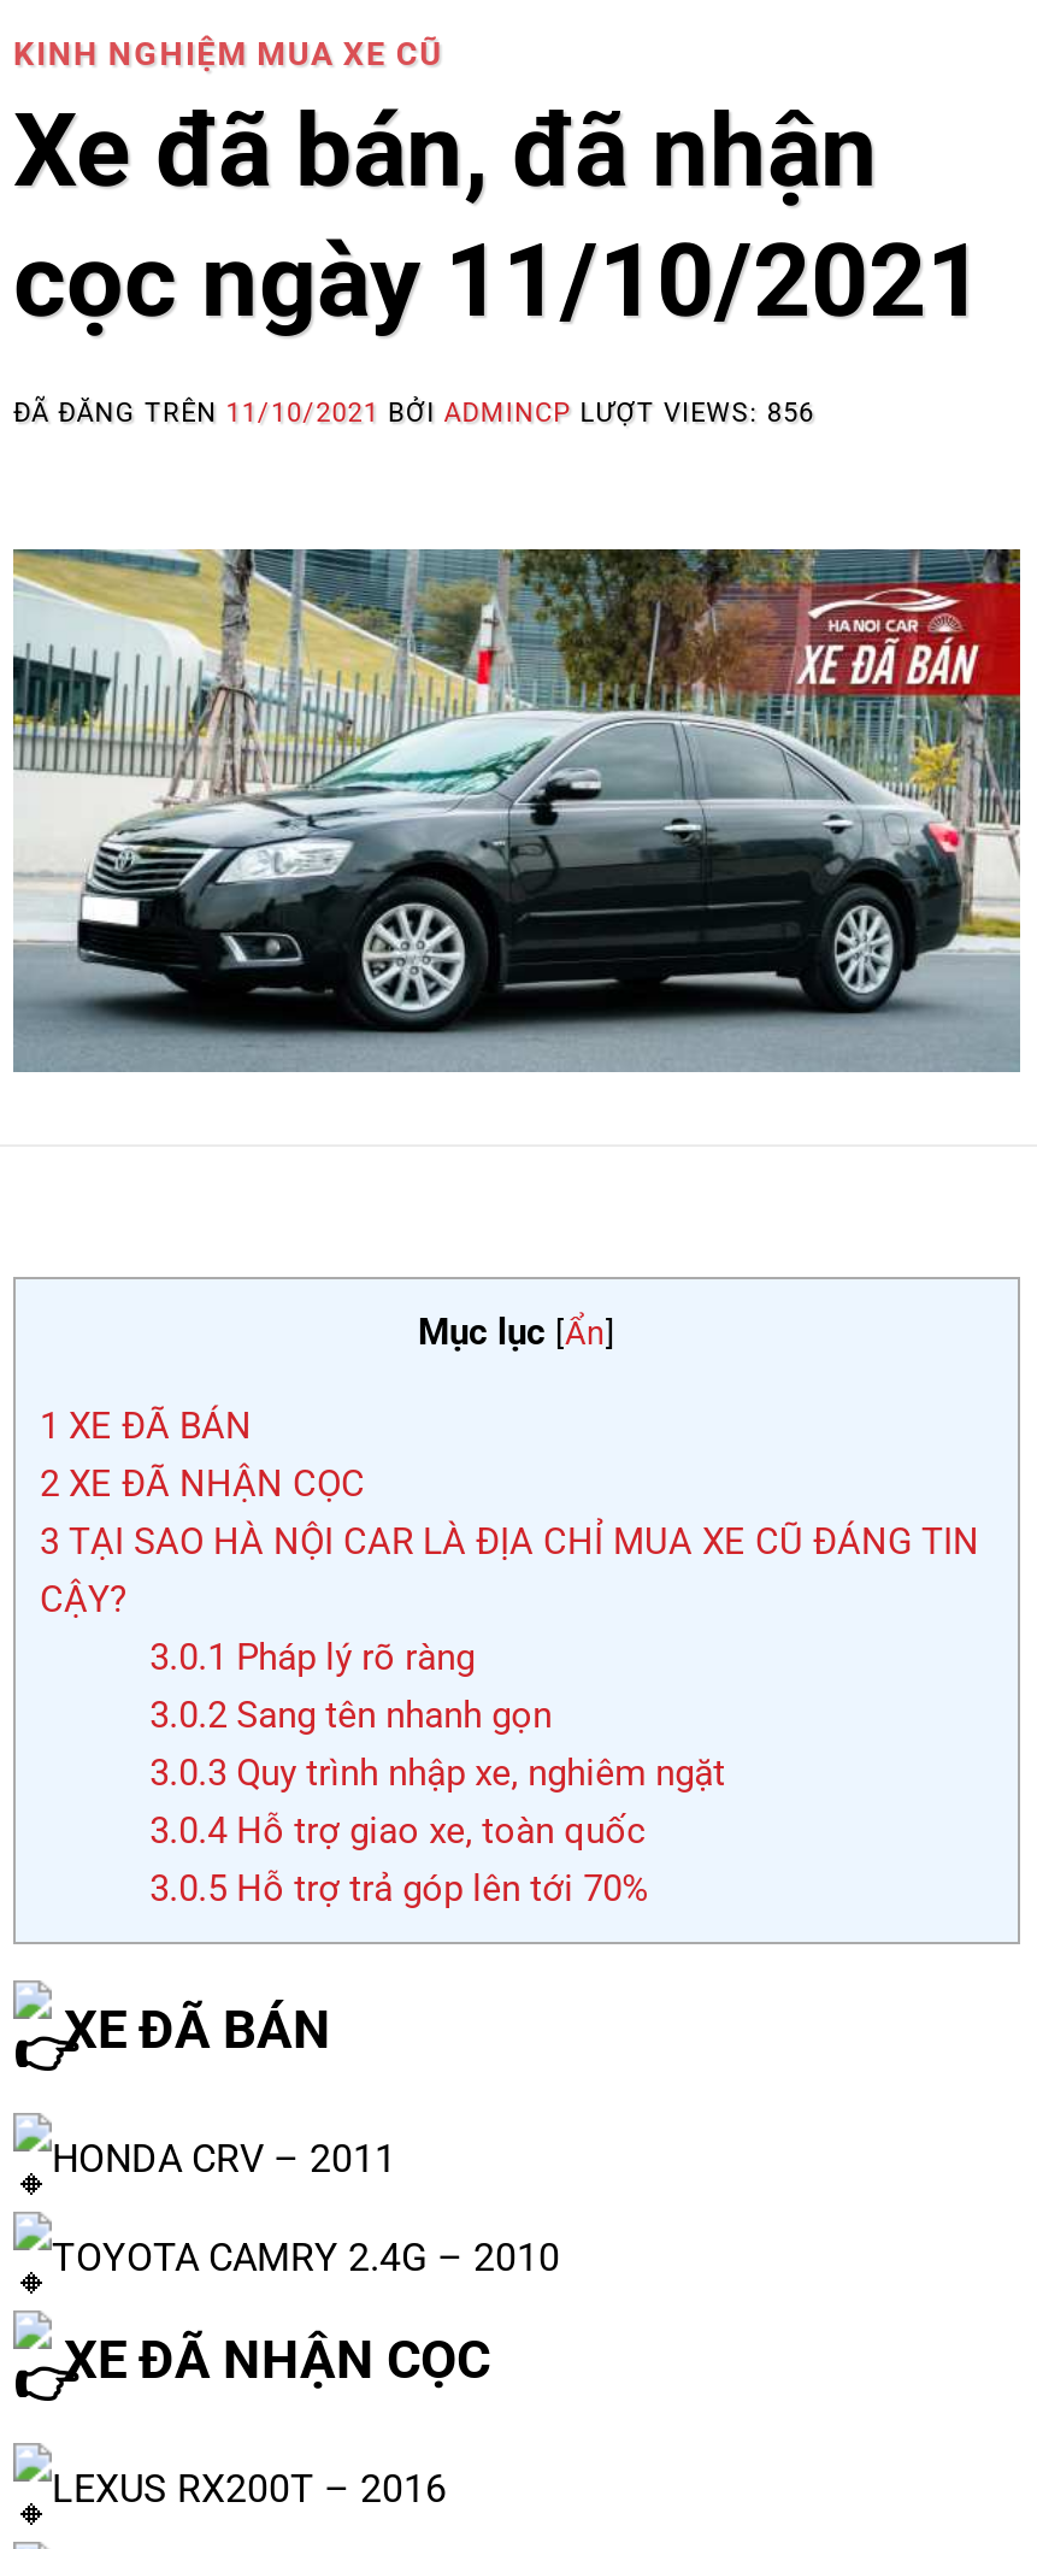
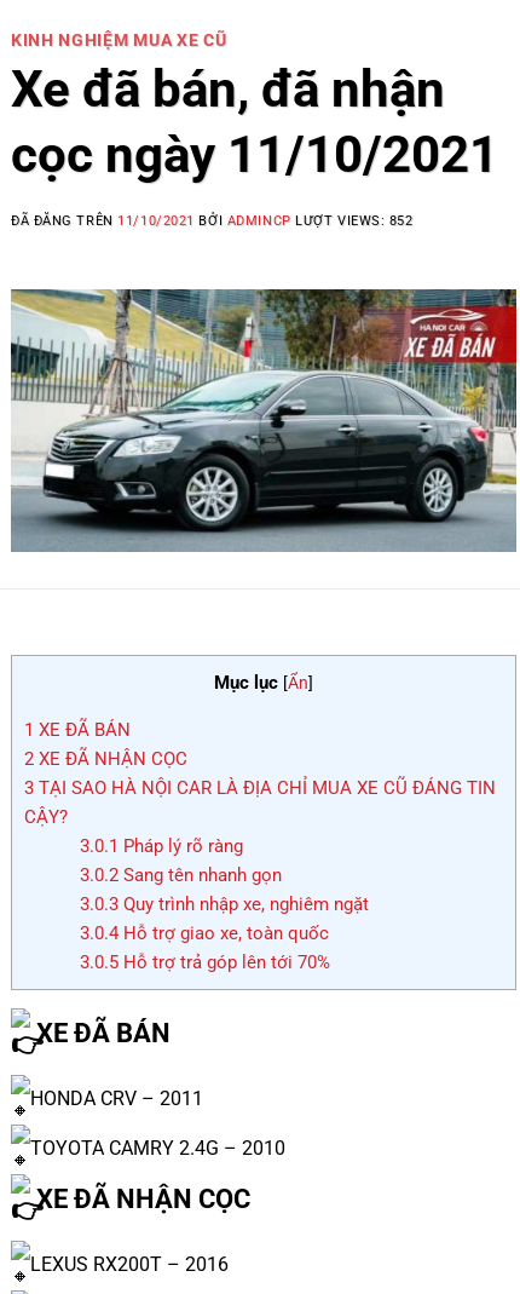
- ĐÃ ĐĂNG TRÊN 11/10/2021 BỞI ADMINCP LƯỢT VIEWS: 856
+ ĐÃ ĐĂNG TRÊN 11/10/2021 BỞI ADMINCP LƯỢT VIEWS: 852
